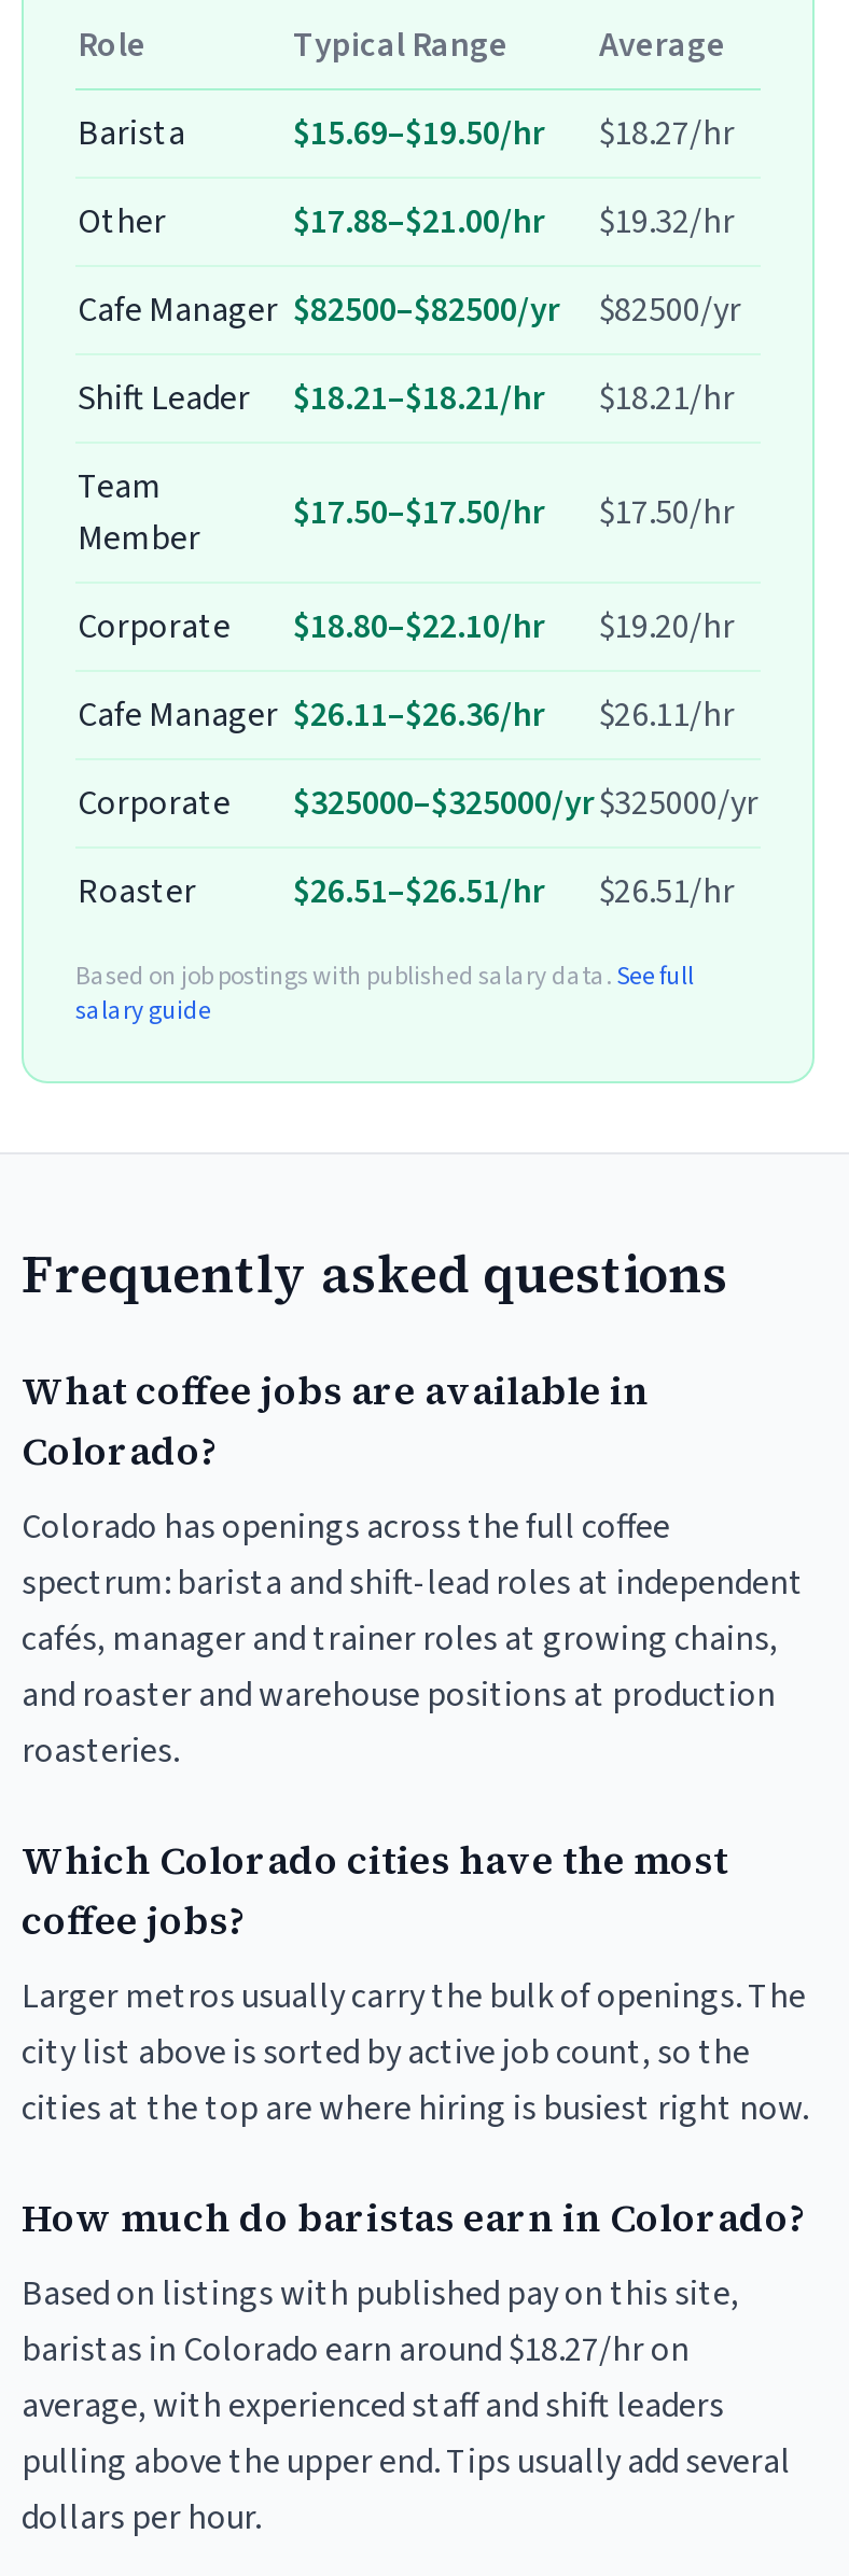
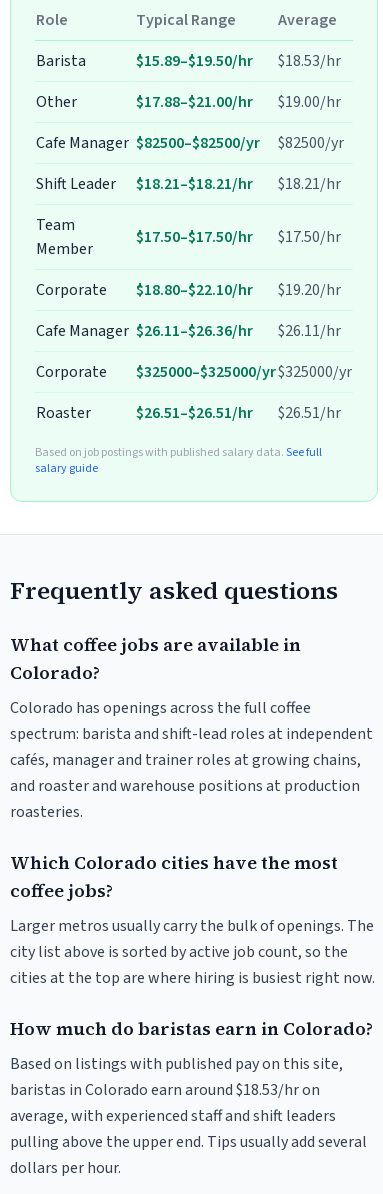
- $15.69–$19.50/hr
- $18.27/hr
+ $15.89–$19.50/hr
+ $18.53/hr

- $17.88–$21.00/hr $19.32/hr
+ $17.88–$21.00/hr $19.00/hr

- baristas in Colorado earn around $18.27/hr on
+ baristas in Colorado earn around $18.53/hr on
